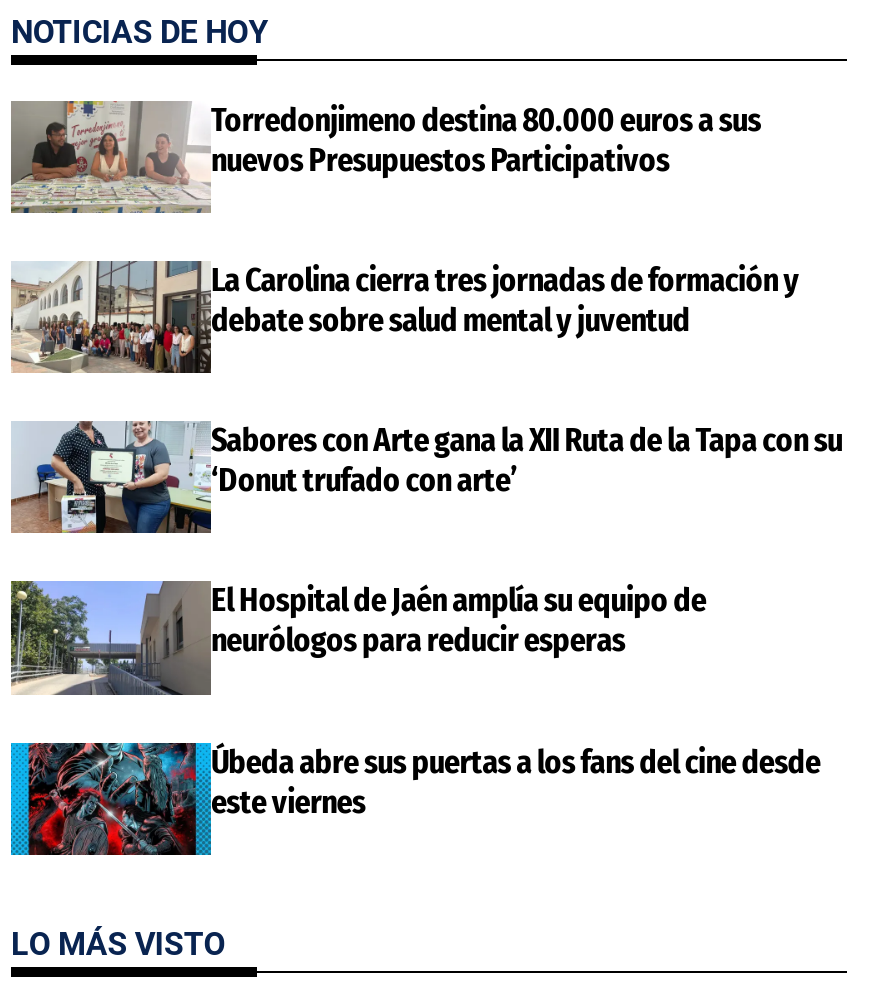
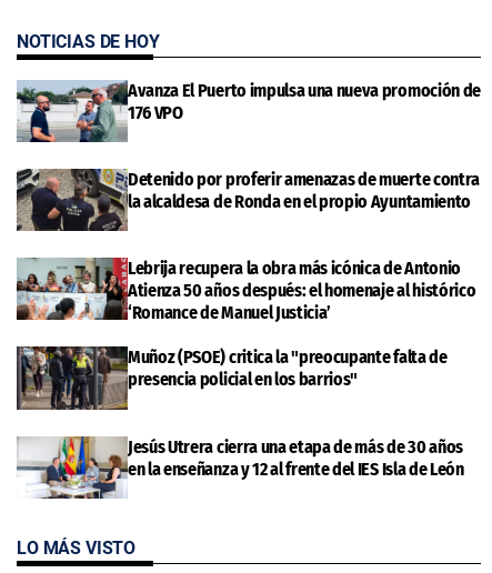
- [image]
- Torredonjimeno destina 80.000 euros a sus
- nuevos Presupuestos Participativos
+ [image]
+ Avanza El Puerto impulsa una nueva promoción de
+ 176 VPO

- [image]
- La Carolina cierra tres jornadas de formación y
- debate sobre salud mental y juventud
+ [image]
+ Detenido por proferir amenazas de muerte contra
+ la alcaldesa de Ronda en el propio Ayuntamiento

- [image]
- Sabores con Arte gana la XII Ruta de la Tapa con su
- ‘Donut trufado con arte’
+ [image]
+ Lebrija recupera la obra más icónica de Antonio
+ Atienza 50 años después: el homenaje al histórico
+ ‘Romance de Manuel Justicia’

- [image]
- El Hospital de Jaén amplía su equipo de
- neurólogos para reducir esperas
+ [image]
+ Muñoz (PSOE) critica la "preocupante falta de
+ presencia policial en los barrios"

- [image]
- Úbeda abre sus puertas a los fans del cine desde
- este viernes
+ [image]
+ Jesús Utrera cierra una etapa de más de 30 años
+ en la enseñanza y 12 al frente del IES Isla de León
